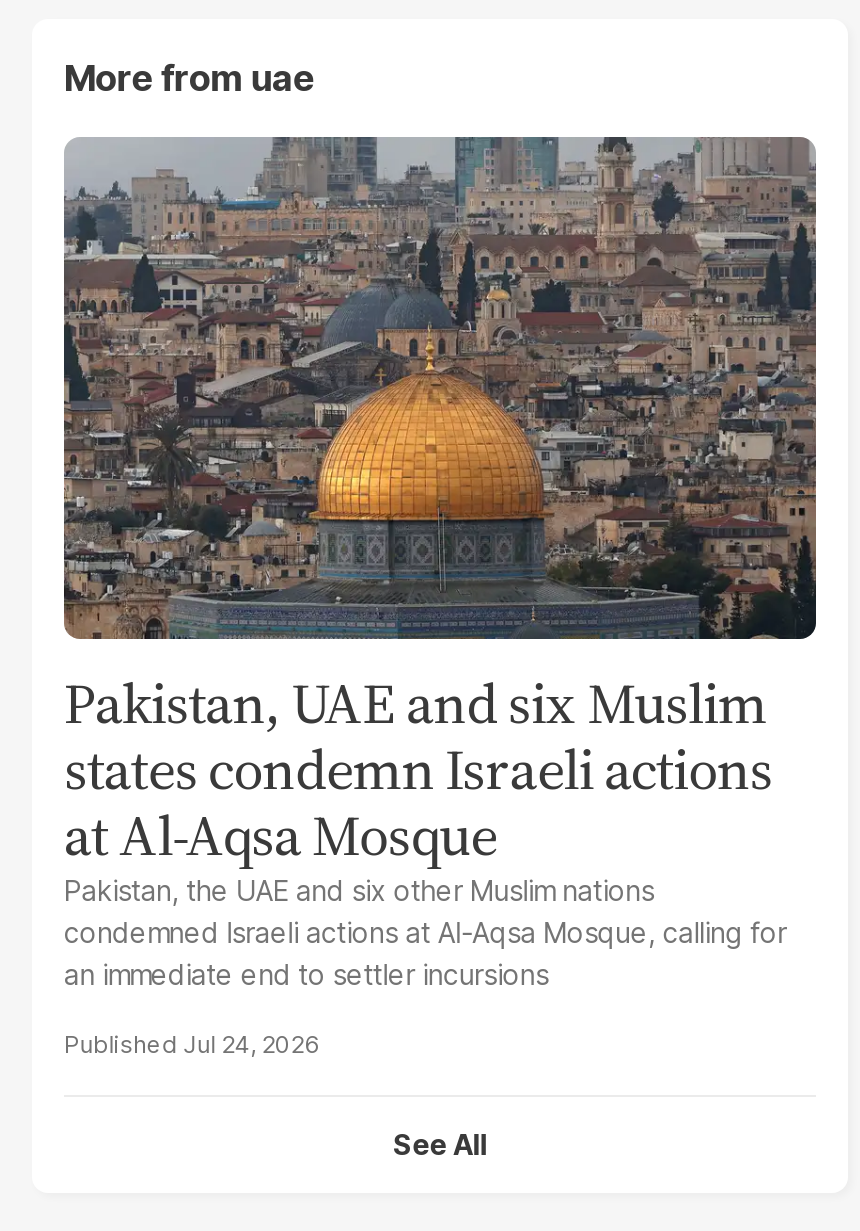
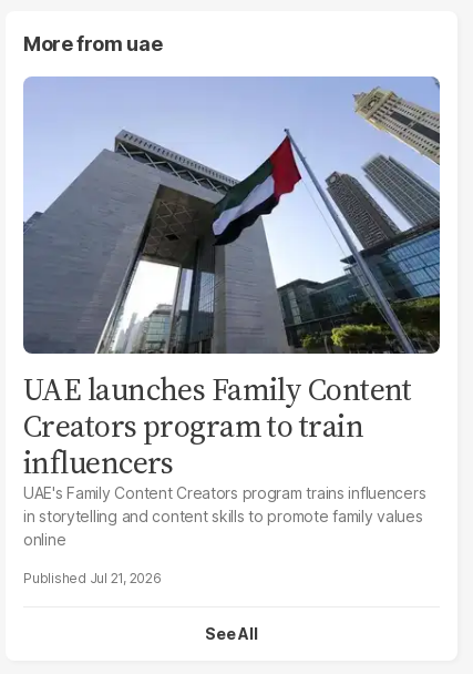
- [image]
- Pakistan, UAE and six Muslim
- states condemn Israeli actions
- at Al-Aqsa Mosque
- Pakistan, the UAE and six other Muslim nations
- condemned Israeli actions at Al-Aqsa Mosque, calling for
- an immediate end to settler incursions
+ [image]
+ UAE launches Family Content
+ Creators program to train
+ influencers
+ UAE's Family Content Creators program trains influencers
+ in storytelling and content skills to promote family values
+ online

- Jul 24, 2026
+ Jul 21, 2026
